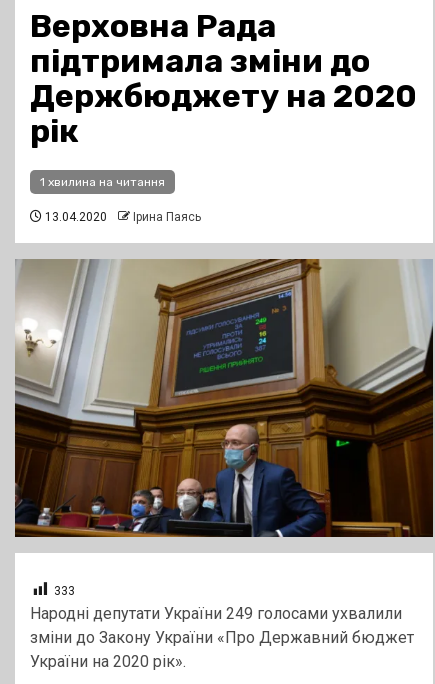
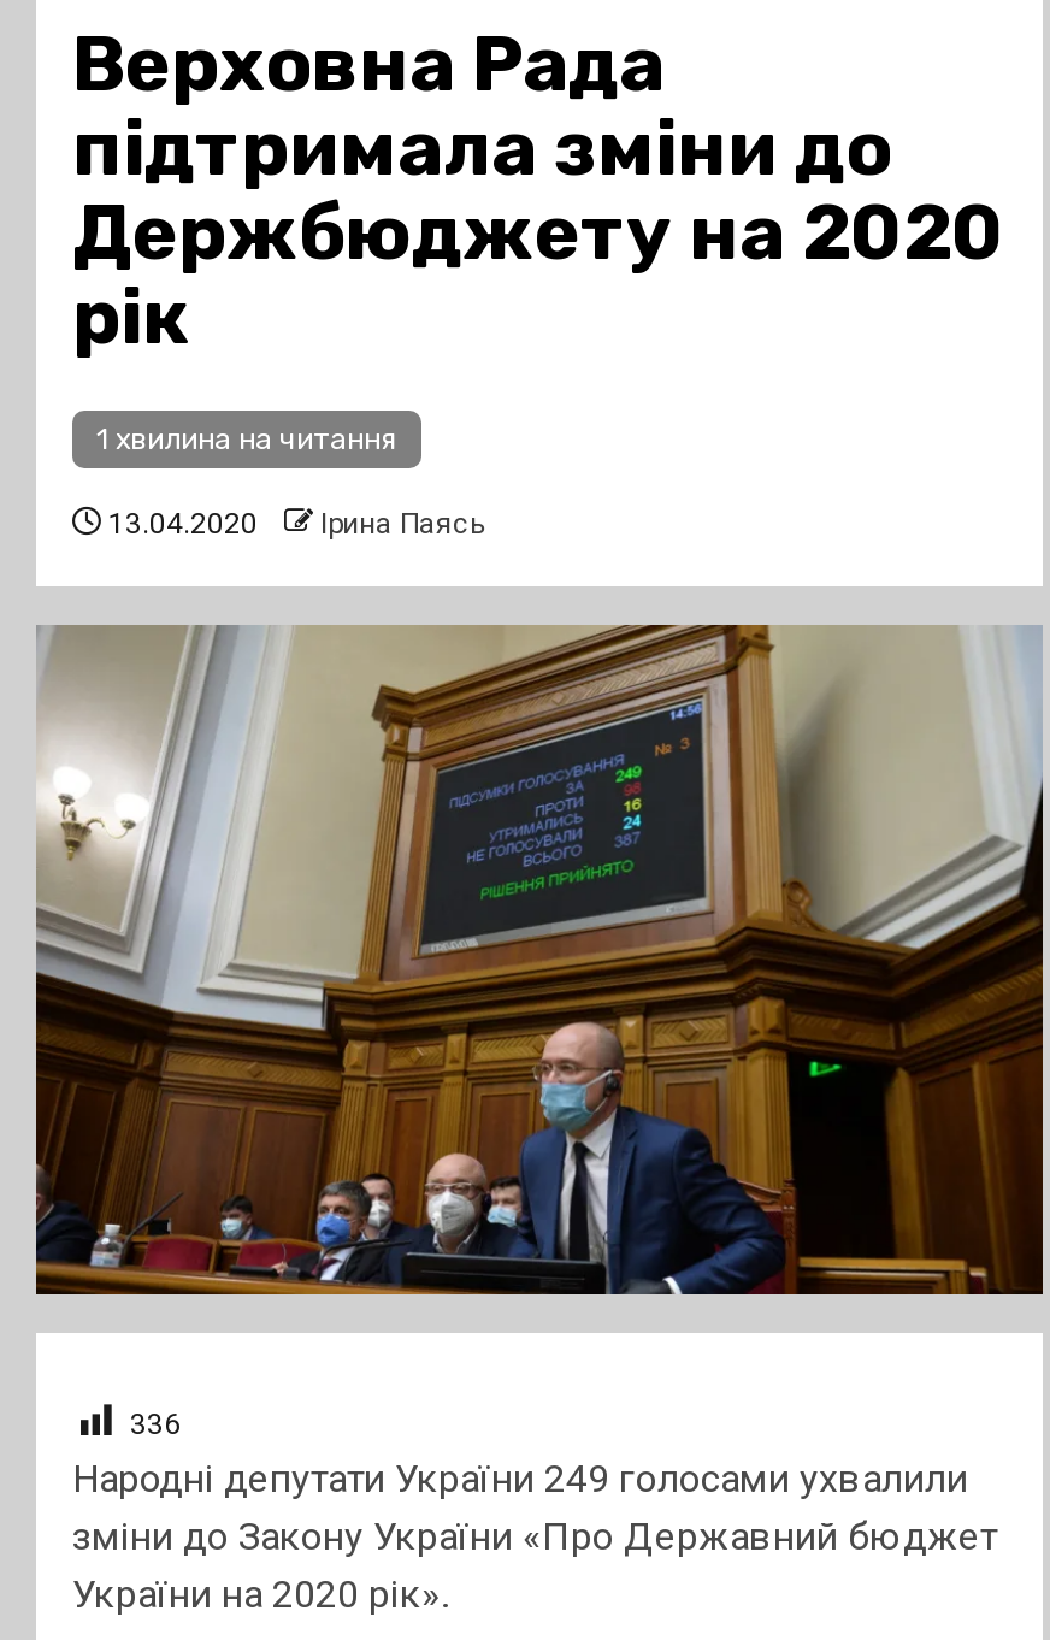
- 333
+ 336
